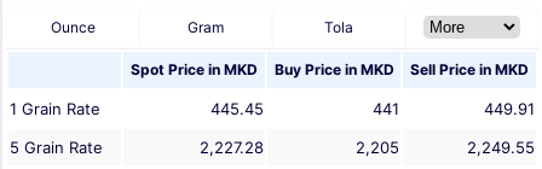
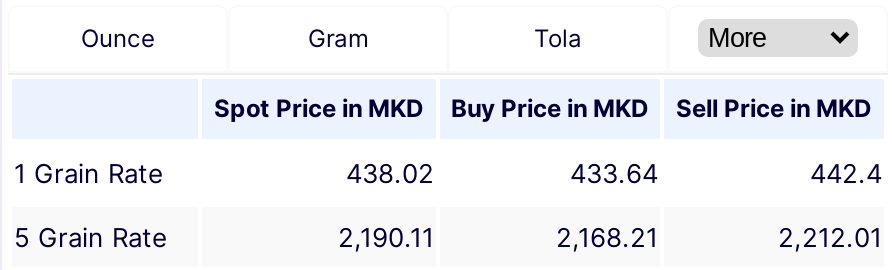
- 445.45
+ 438.02

- 441
+ 433.64

- 449.91
+ 442.4

- 2,227.28
+ 2,190.11

- 2,205
+ 2,168.21

- 2,249.55
+ 2,212.01
